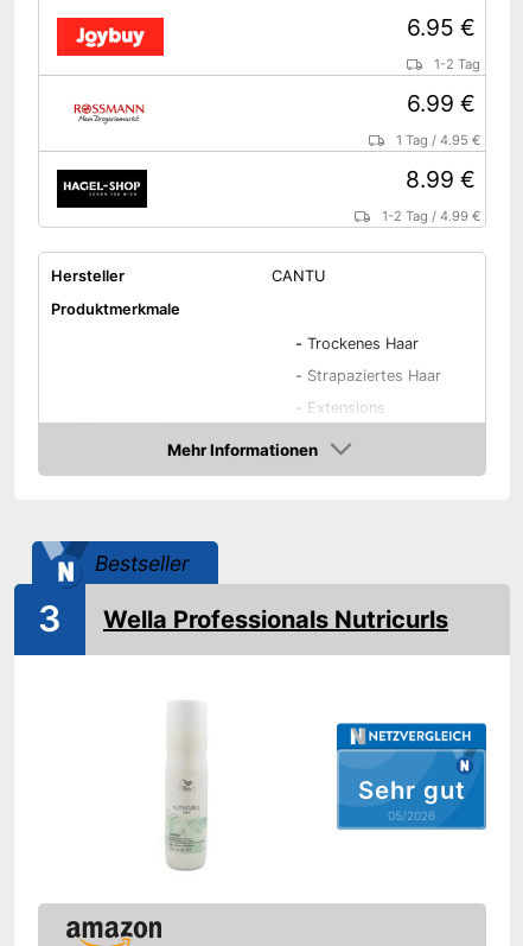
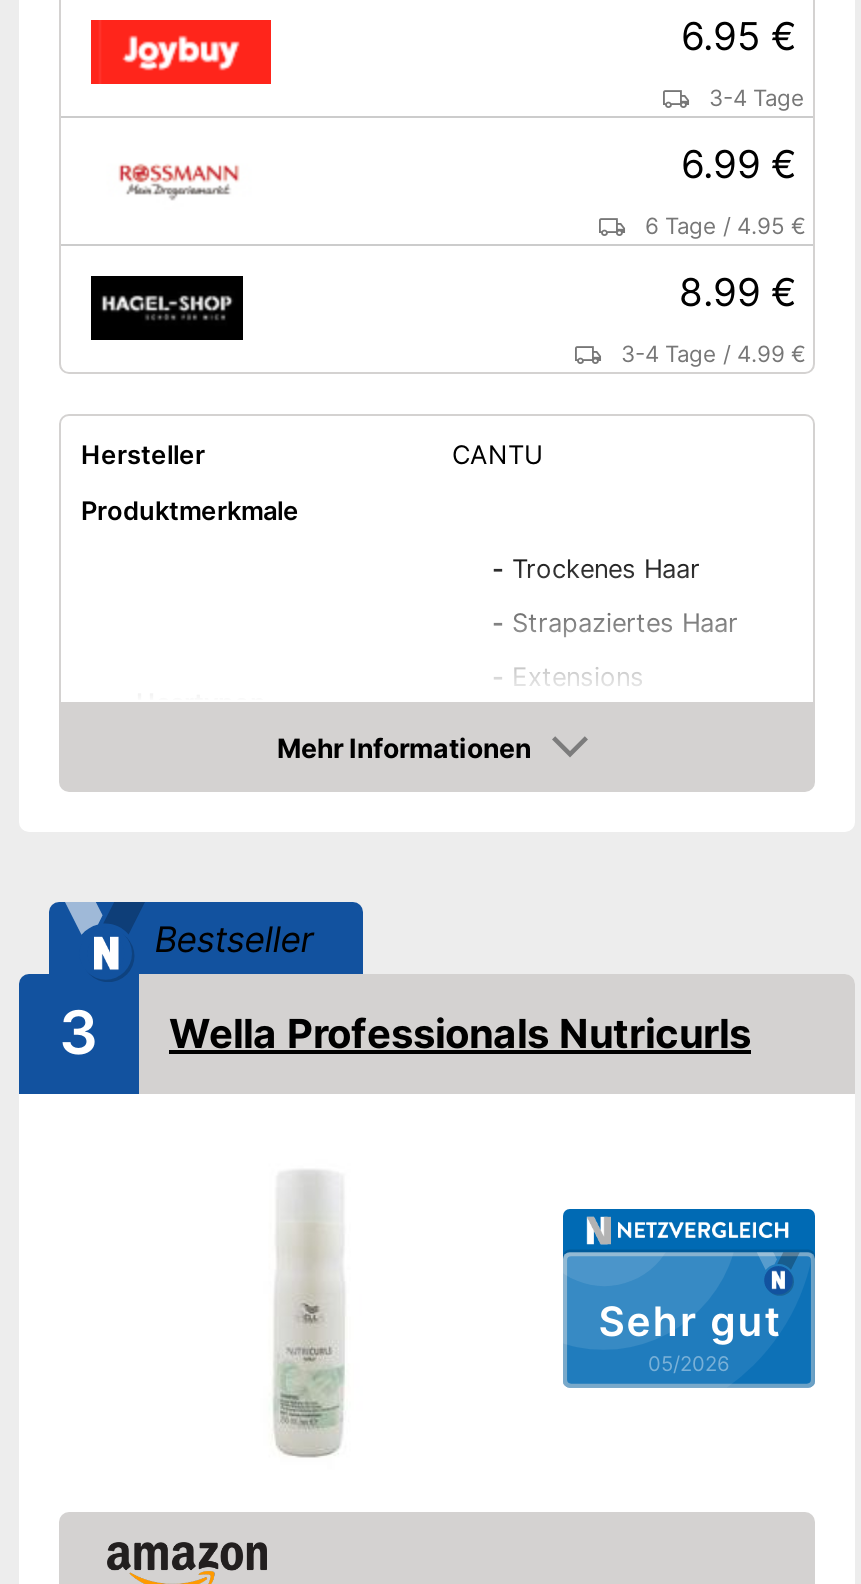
- 1-2 Tag
+ 3-4 Tage

- 1 Tag / 4.95 €
+ 6 Tage / 4.95 €

- 1-2 Tag / 4.99 €
+ 3-4 Tage / 4.99 €
